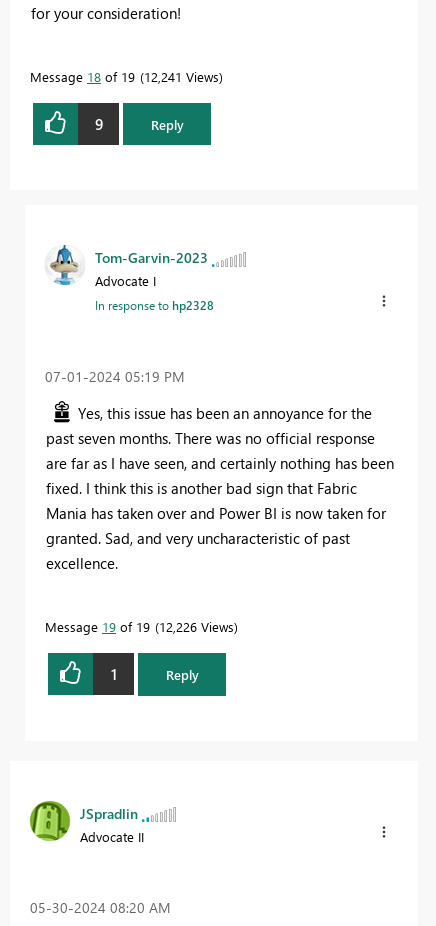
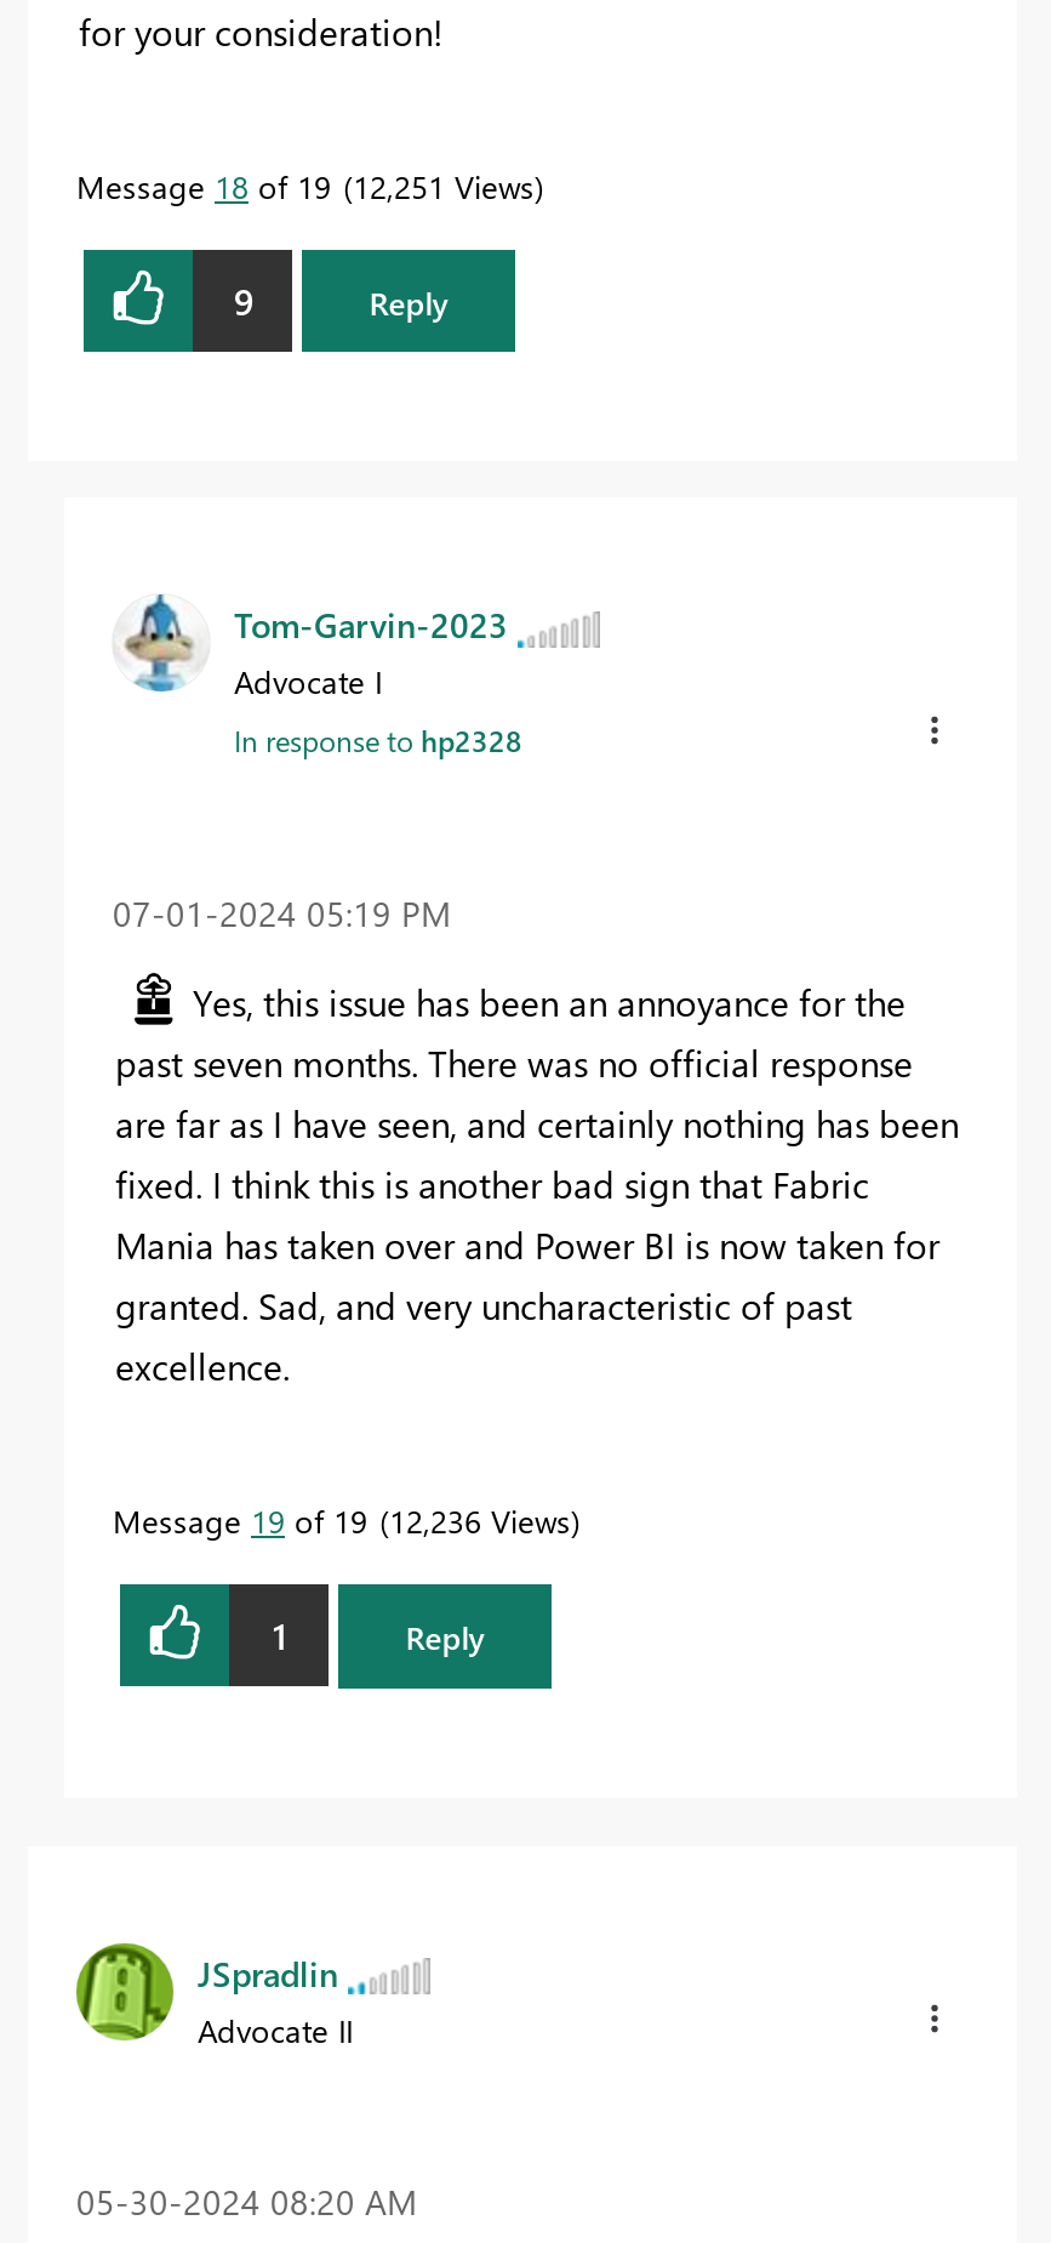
- Message 18 of 19 12,241 Views
+ Message 18 of 19 12,251 Views

- Message 19 of 19 12,226 Views
+ Message 19 of 19 12,236 Views
